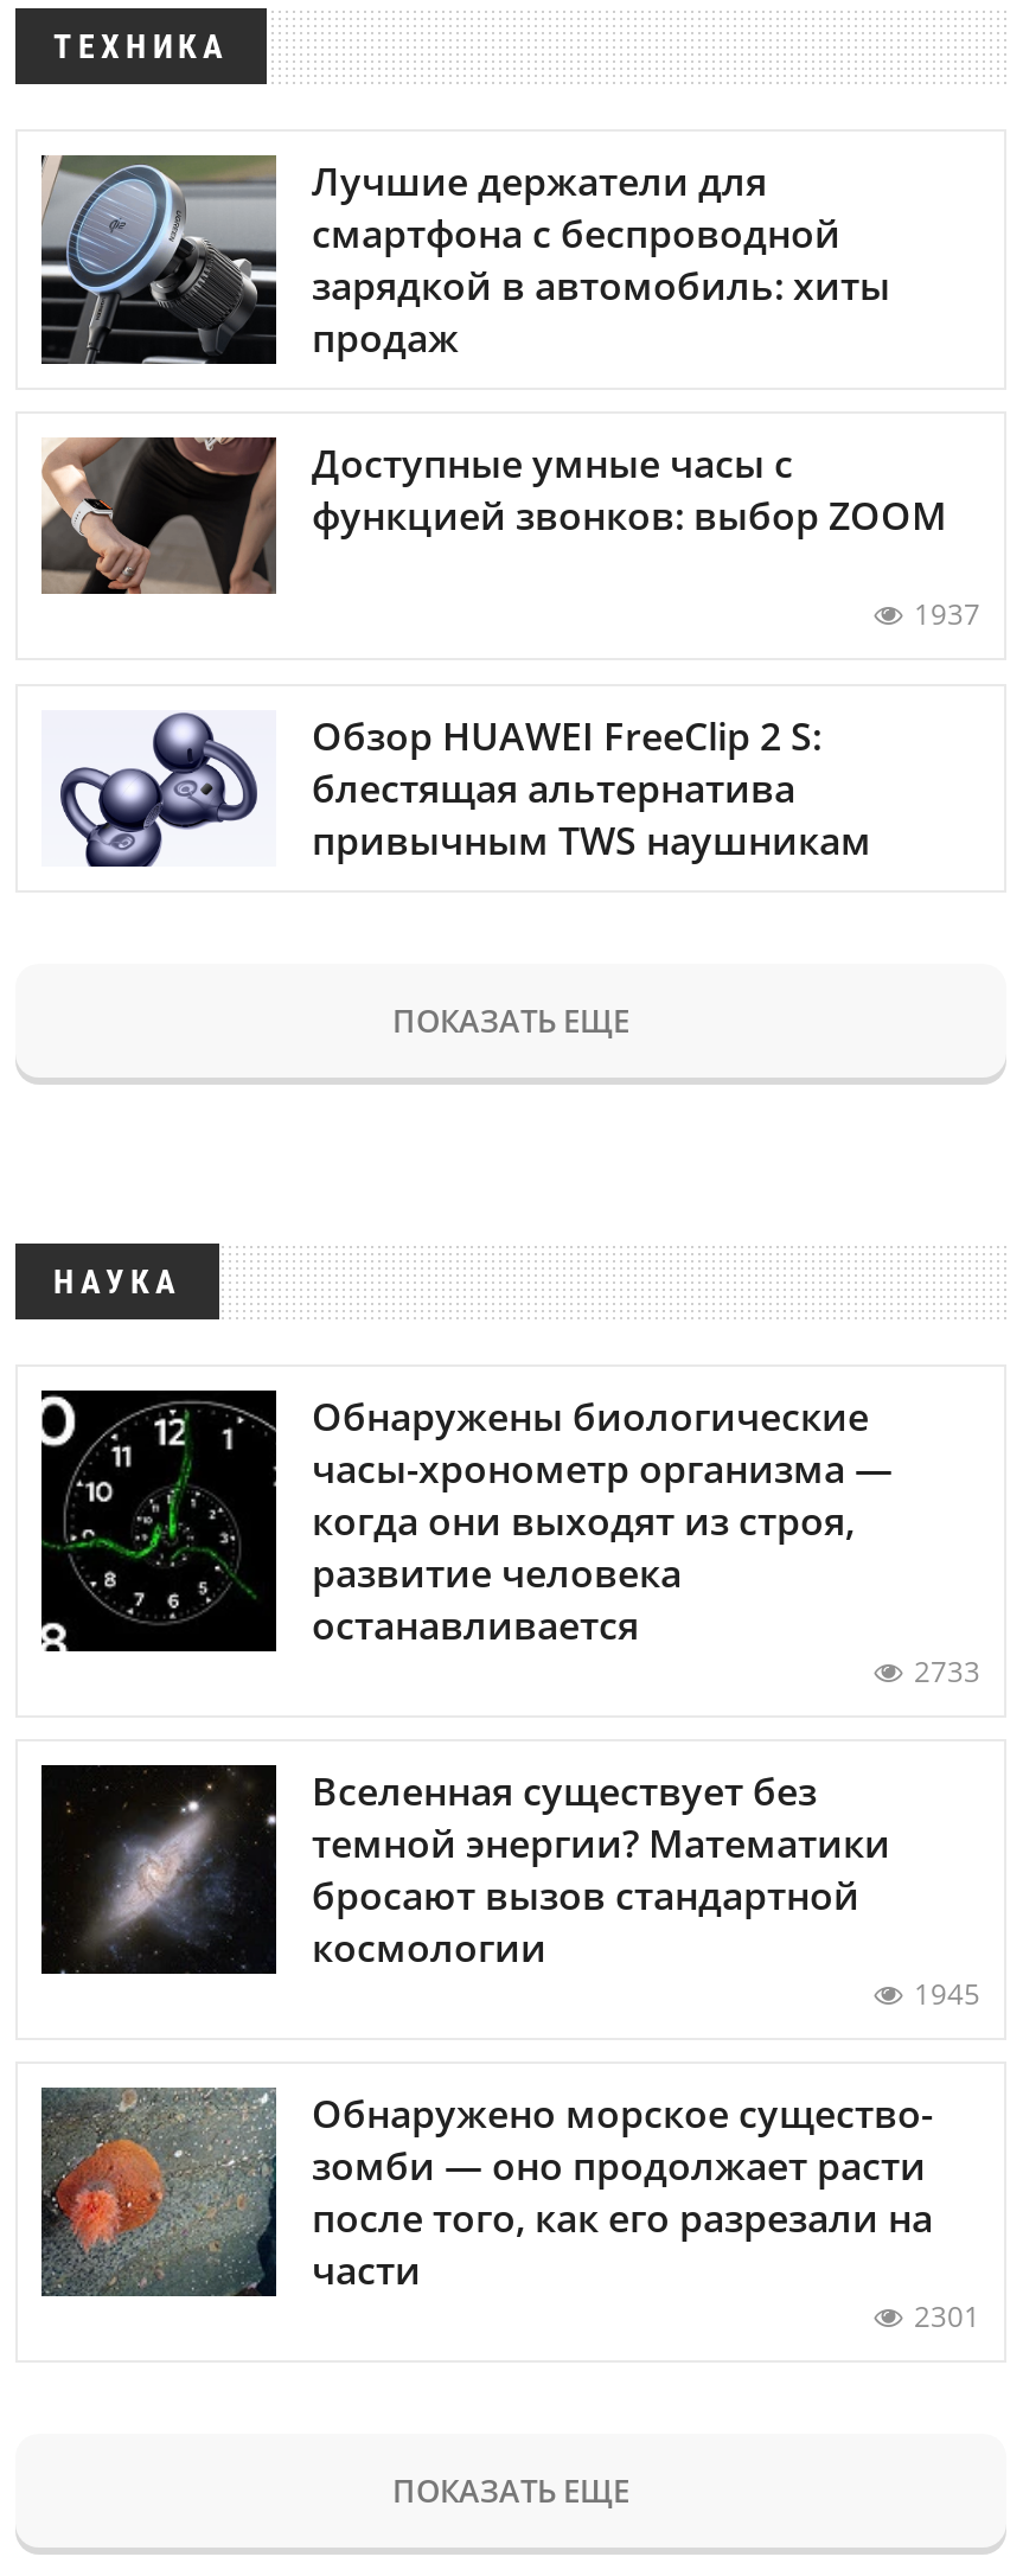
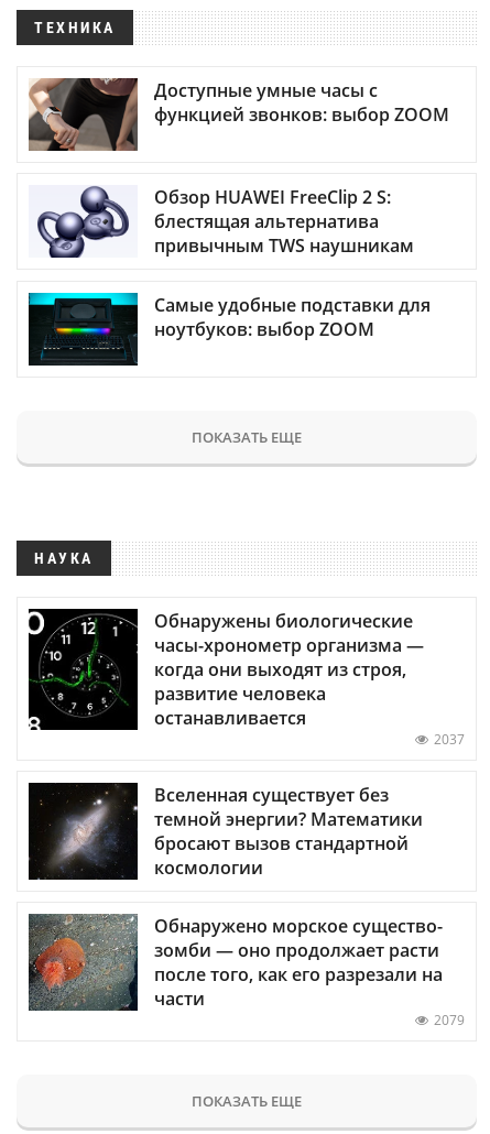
- [image]
- Лучшие держатели для
- смартфона с беспроводной
- зарядкой в автомобиль: хиты
- продаж

moved up: [image] | Доступные умные часы с | функцией звонков: выбор ZOOM

- 1937

moved up: [image] | Обзор HUAWEI FreeClip 2 S: | блестящая альтернатива | привычным TWS наушникам

+ [image]
+ Самые удобные подставки для
+ ноутбуков: выбор ZOOM

- 2733
+ 2037

- 1945

- 2301
+ 2079
